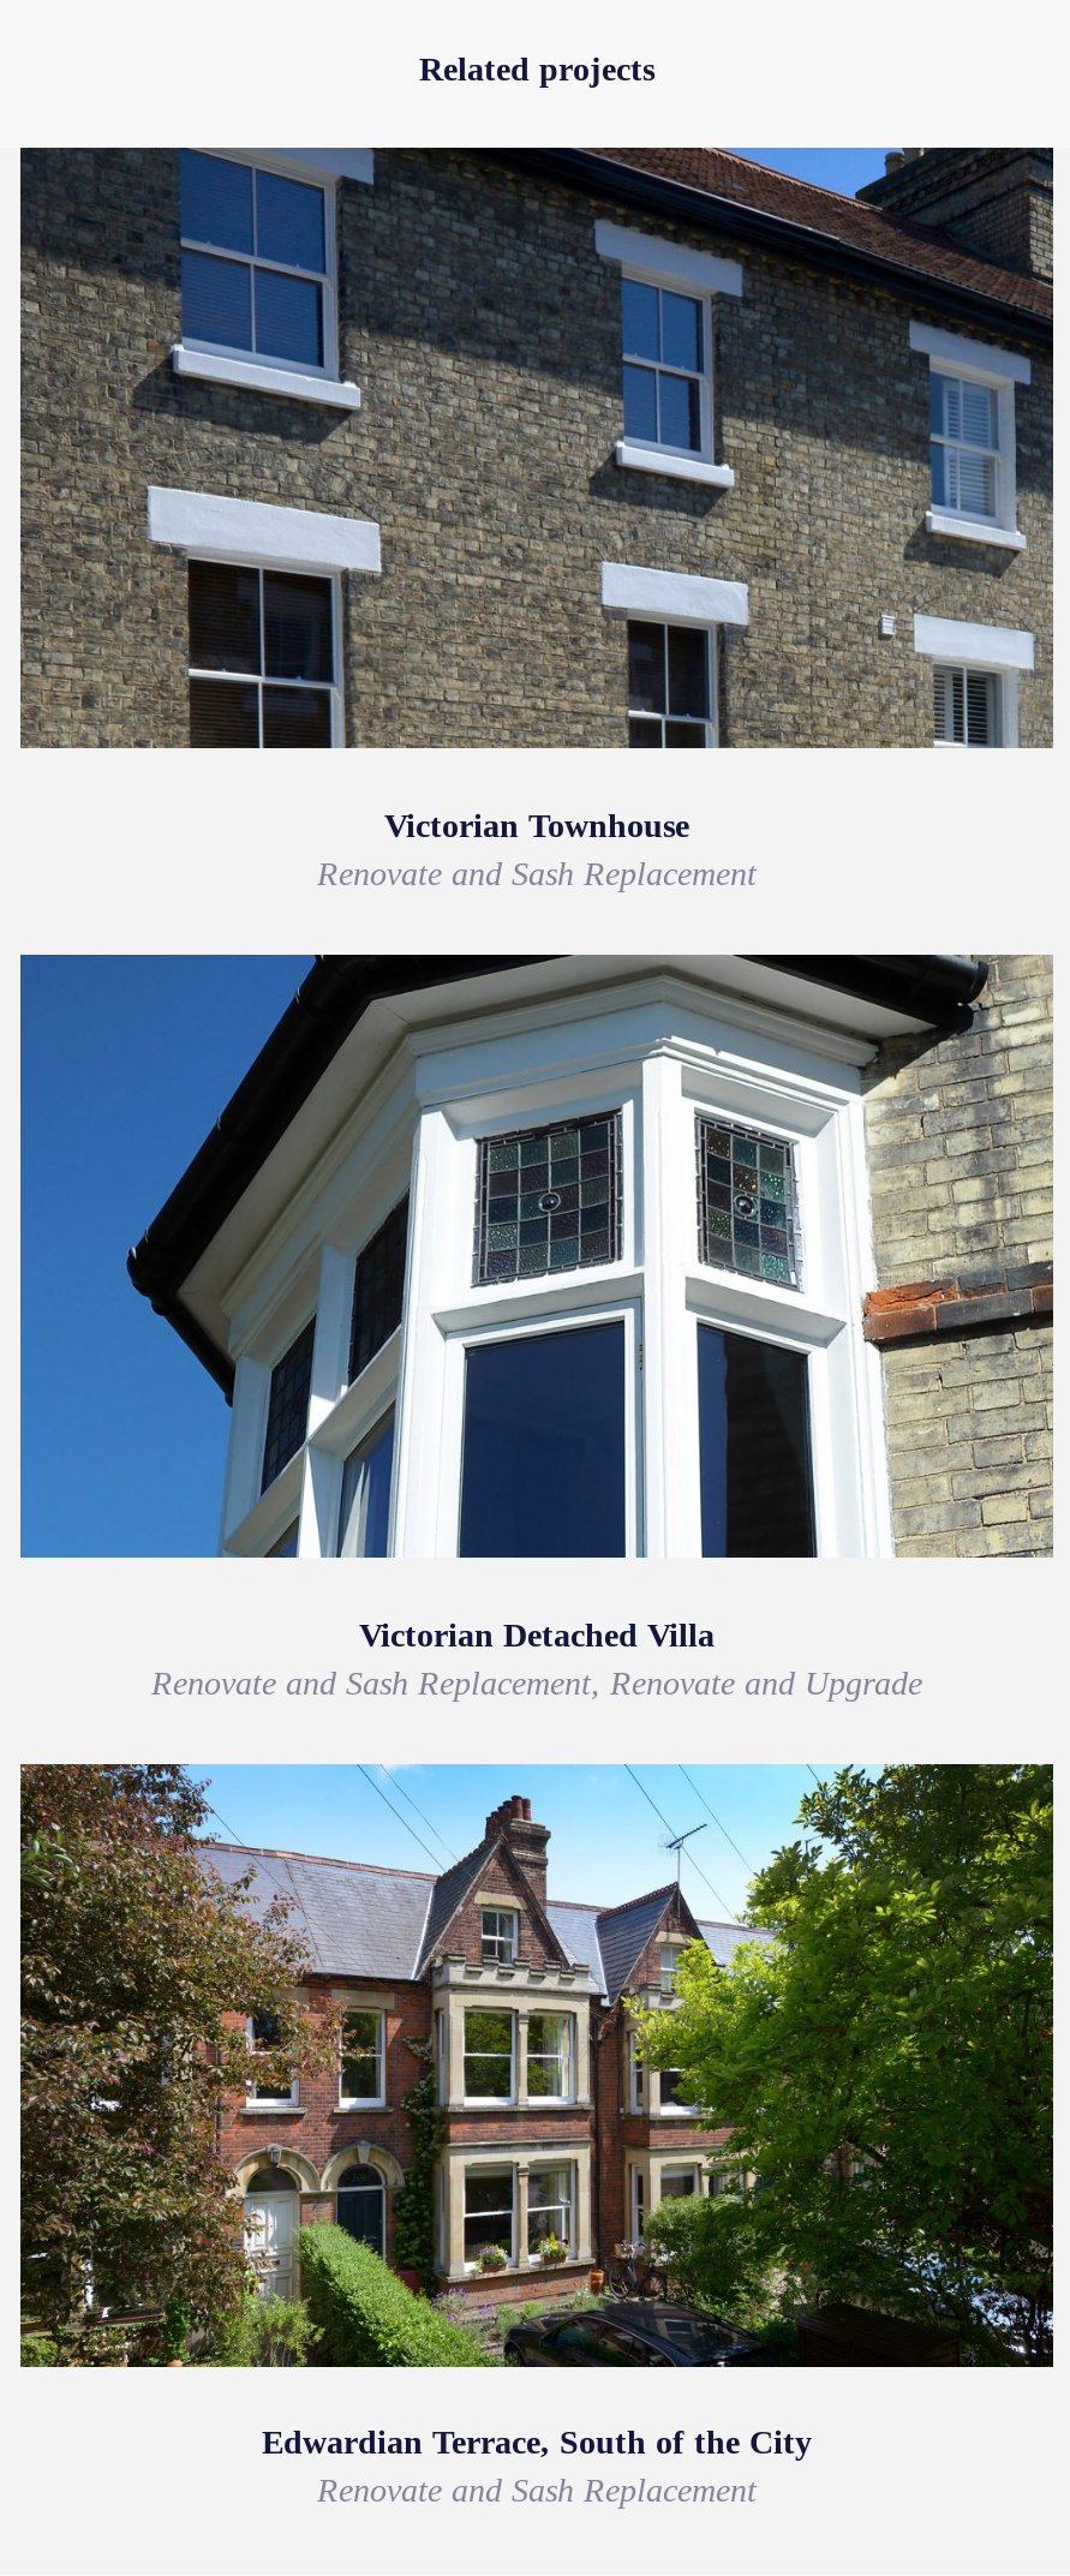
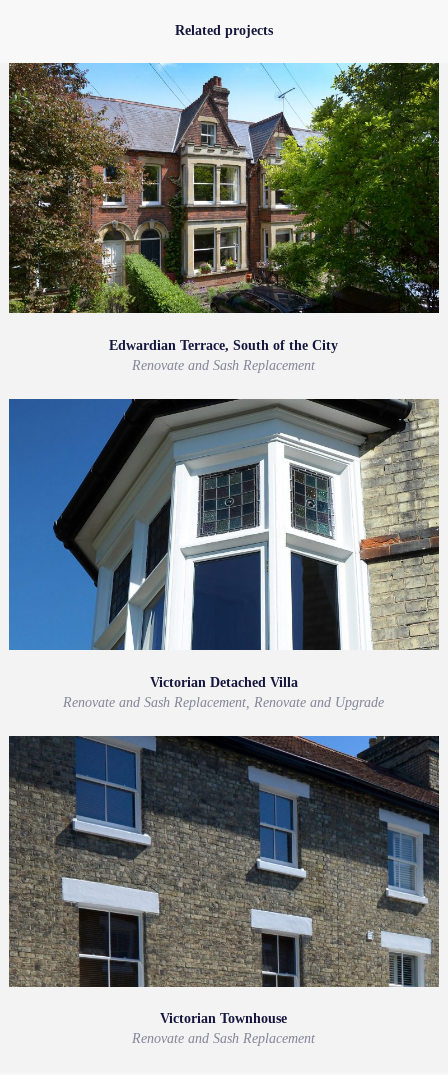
moved down: [image] | Victorian Townhouse

moved up: [image] | Edwardian Terrace, South of the City
